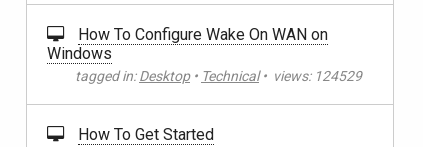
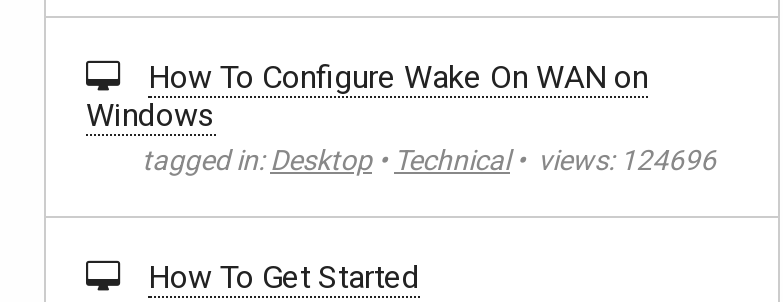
- tagged in: Desktop • Technical • views: 124529
+ tagged in: Desktop • Technical • views: 124696
